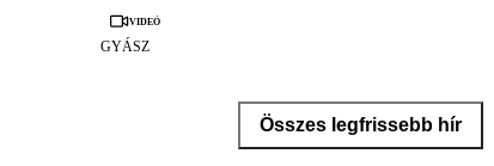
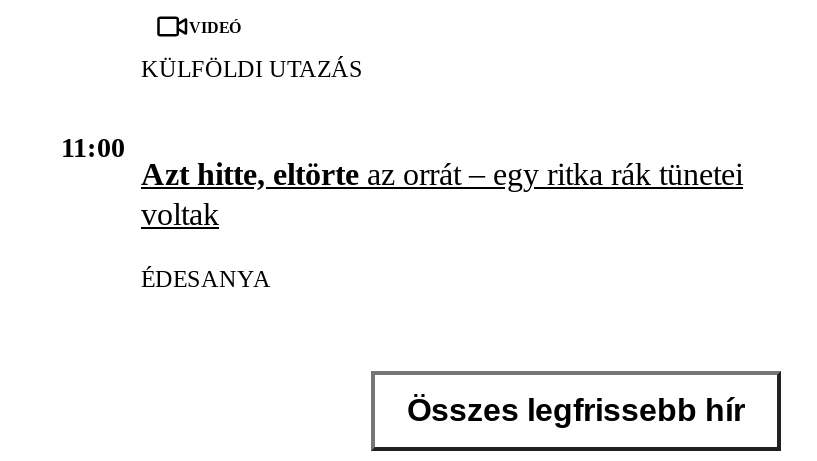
- GYÁSZ
+ KÜLFÖLDI UTAZÁS
+ 11:00
+ Azt hitte, eltörte az orrát – egy ritka rák tünetei
+ voltak
+ ÉDESANYA
